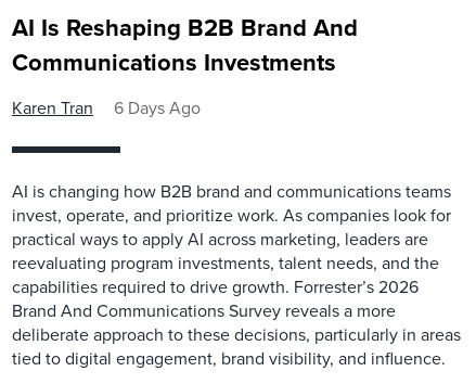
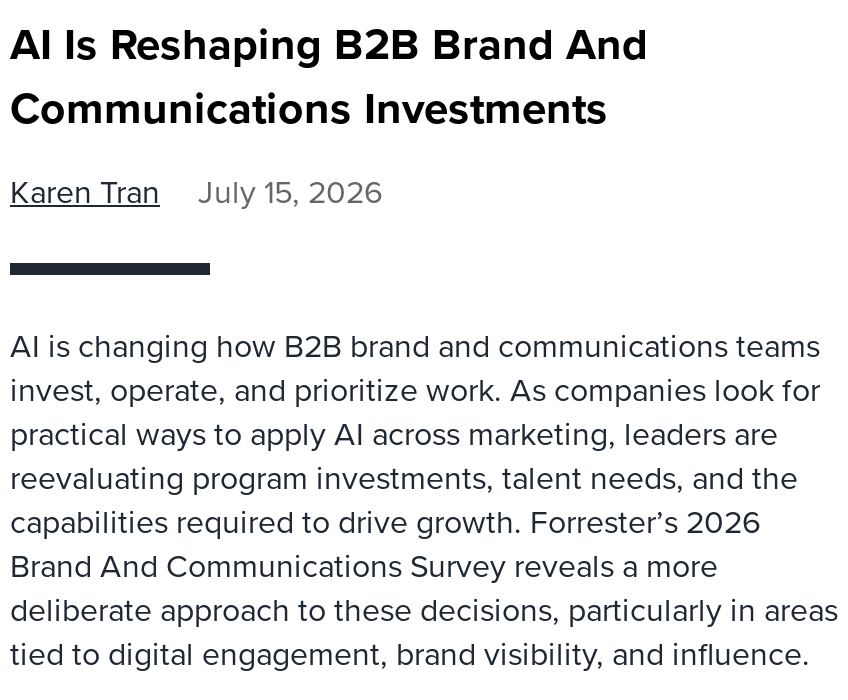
- Karen Tran 6 Days Ago
+ Karen Tran July 15, 2026
